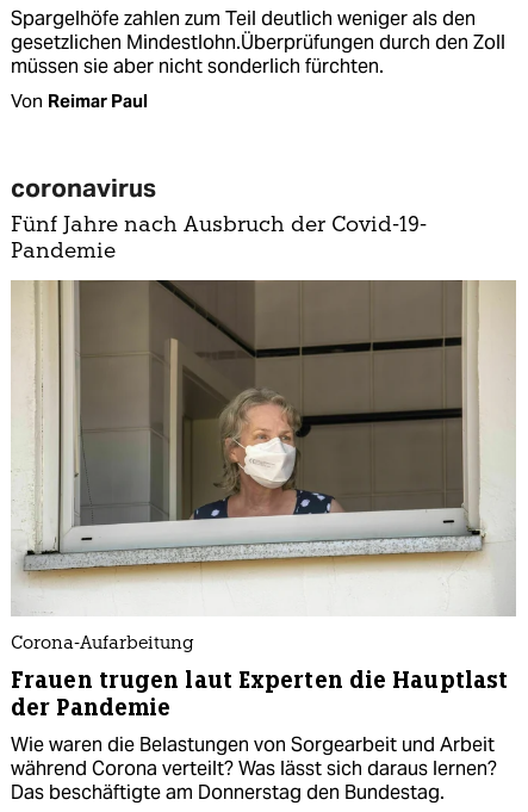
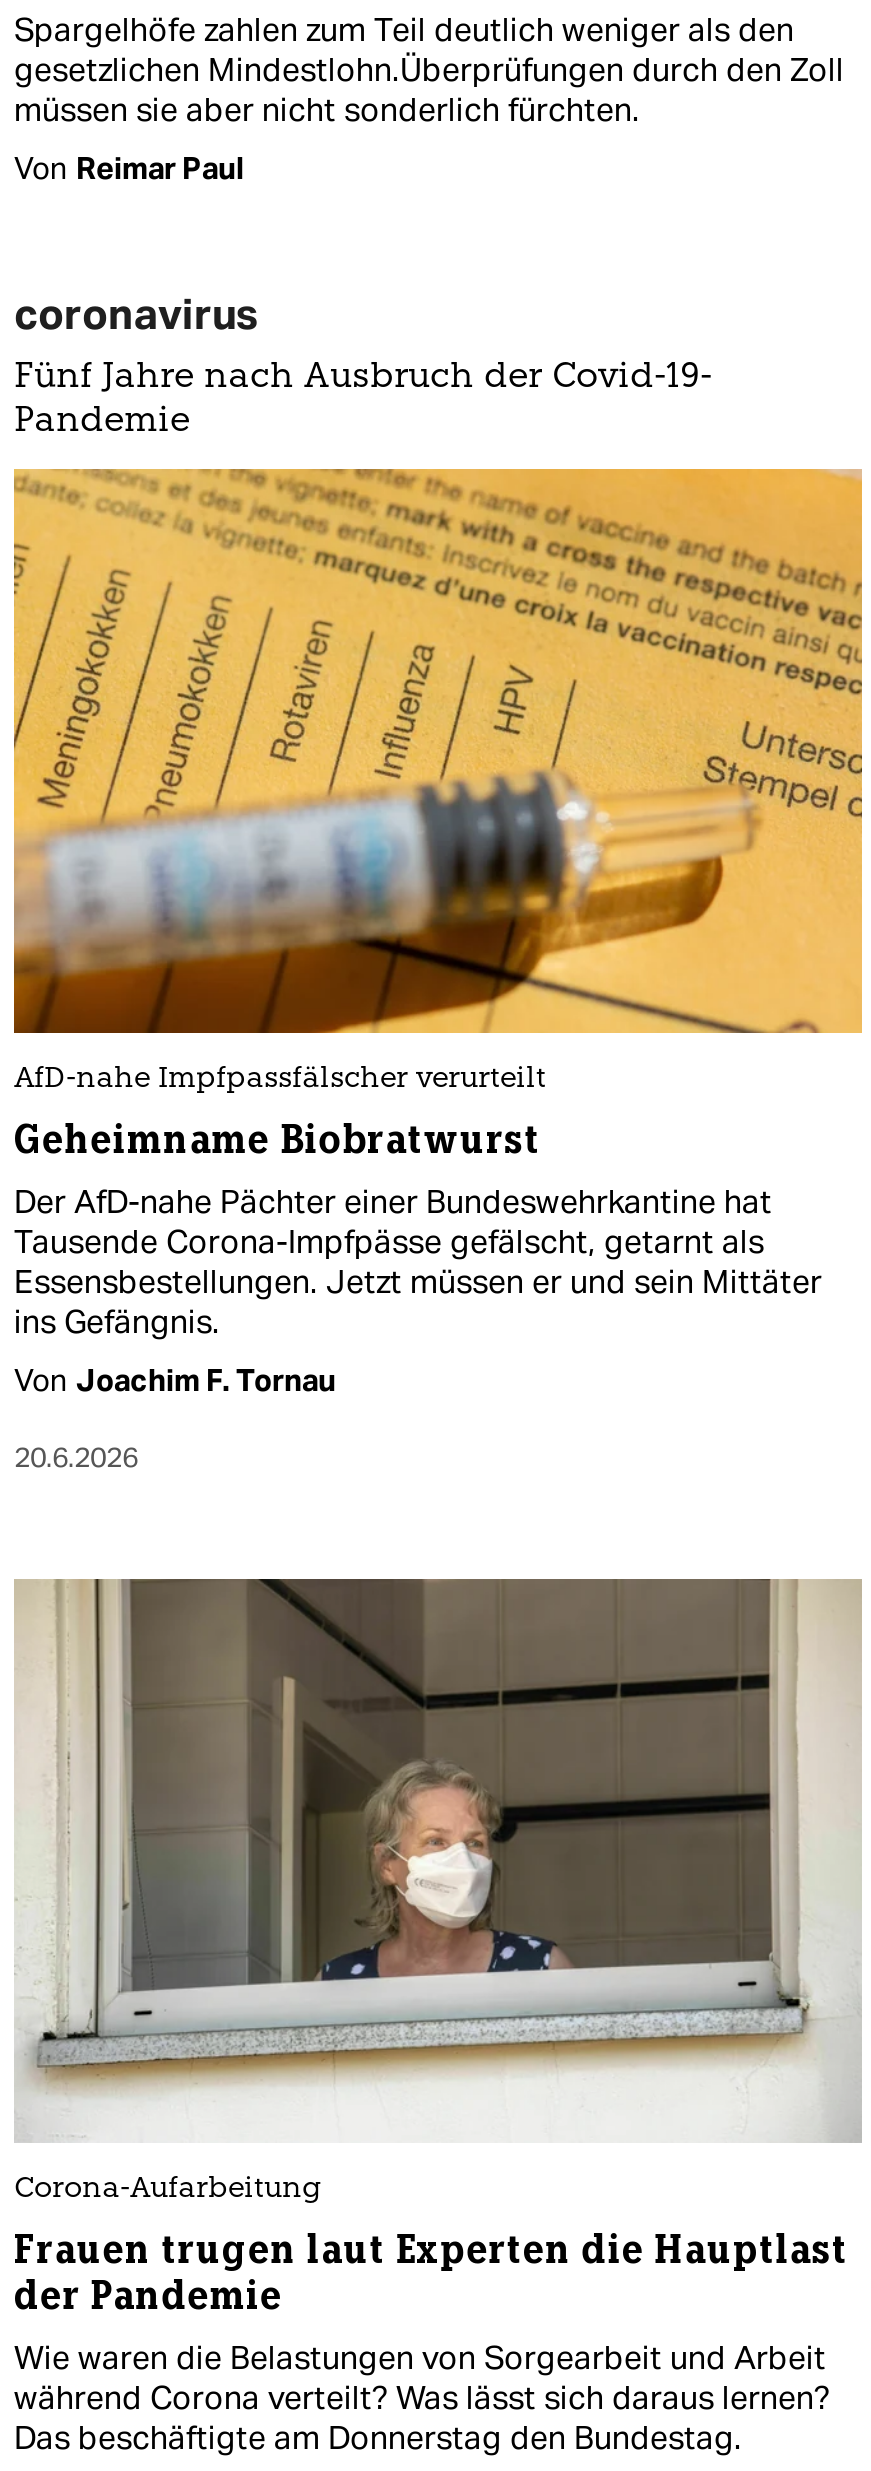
+ [image]
+ AfD-nahe Impfpassfälscher verurteilt
+ Geheimname Biobratwurst
+ Der AfD-nahe Pächter einer Bundeswehrkantine hat
+ Tausende Corona-Impfpässe gefälscht, getarnt als
+ Essensbestellungen. Jetzt müssen er und sein Mittäter
+ ins Gefängnis.
+ Von Joachim F. Tornau
+ 20.6.2026
